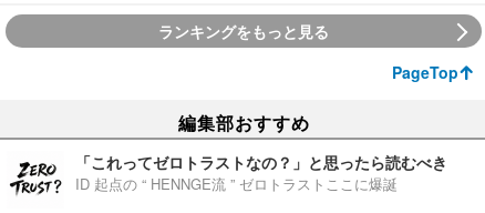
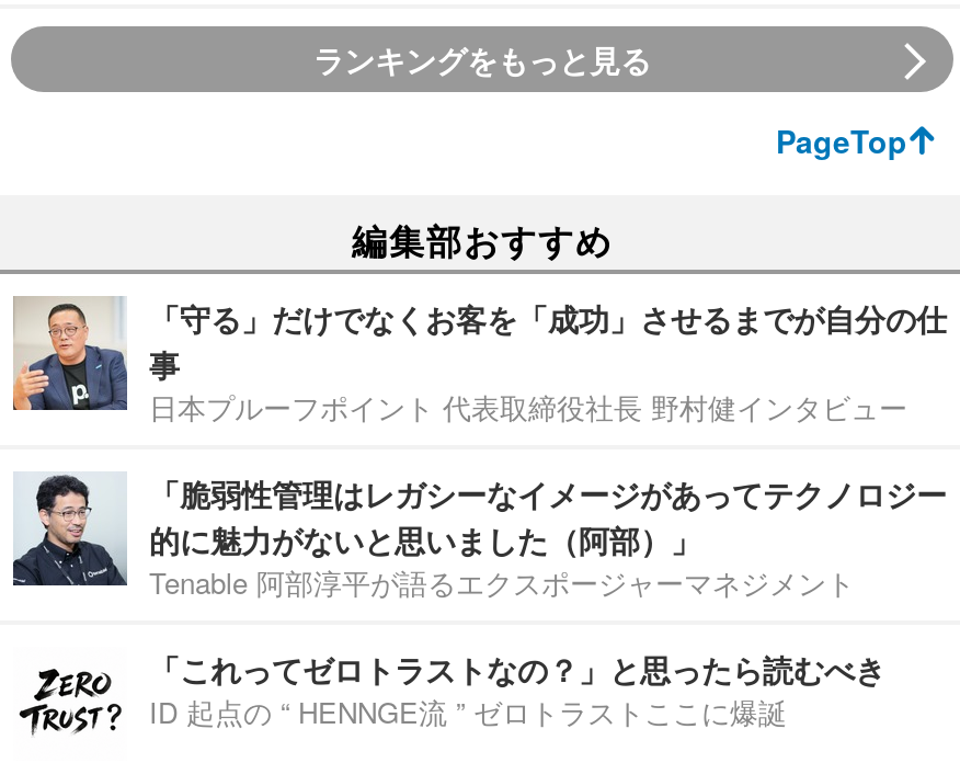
+ [image]
+ 「守る」だけでなくお客を「成功」させるまでが自分の仕
+ 事
+ 日本プルーフポイント 代表取締役社長 野村健インタビュー
+ 「脆弱性管理はレガシーなイメージがあってテクノロジー
+ 的に魅力がないと思いました（阿部）」
+ Tenable 阿部淳平が語るエクスポージャーマネジメント

+ [image]
